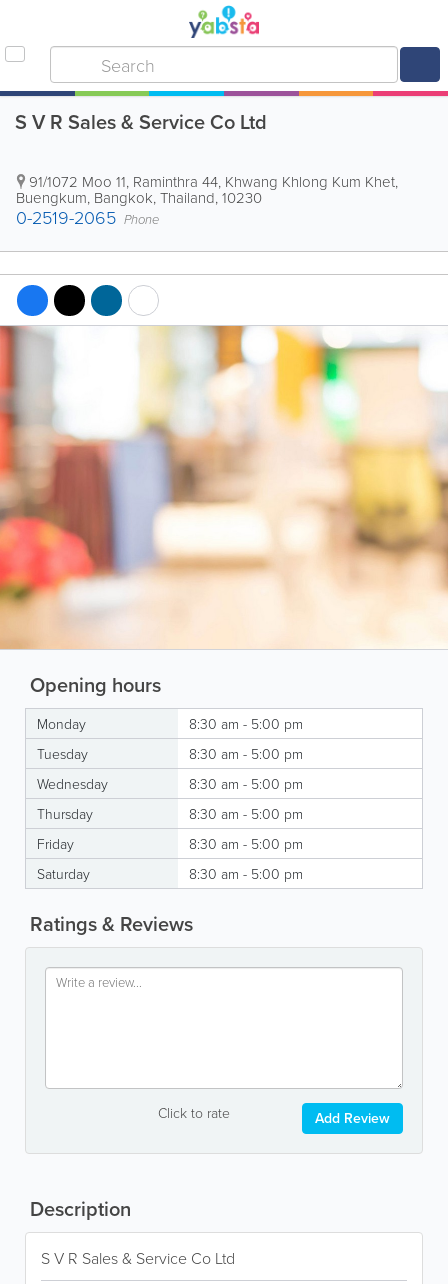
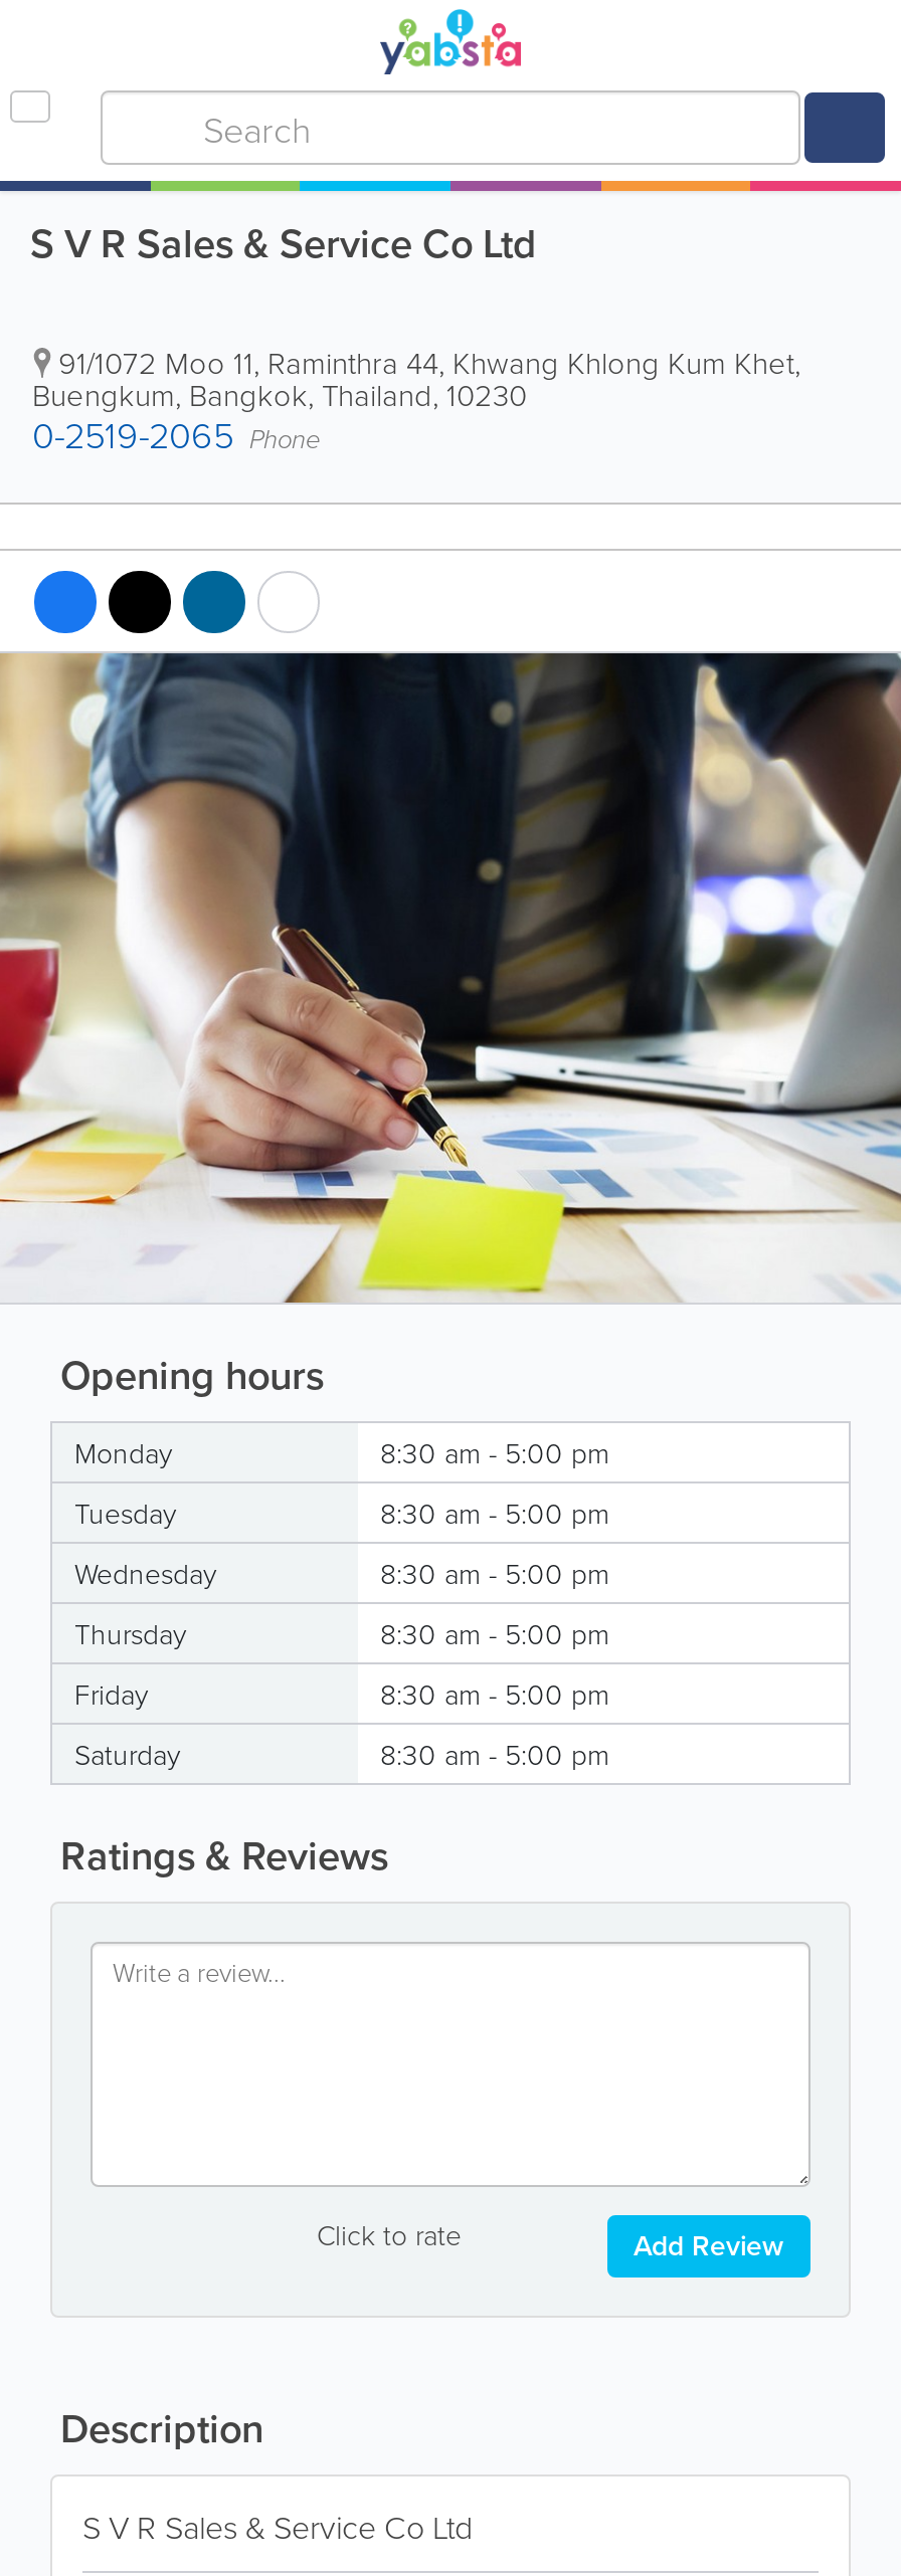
- [image]
+ [image]
